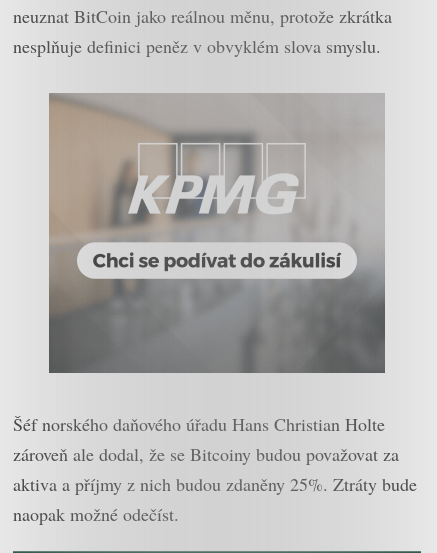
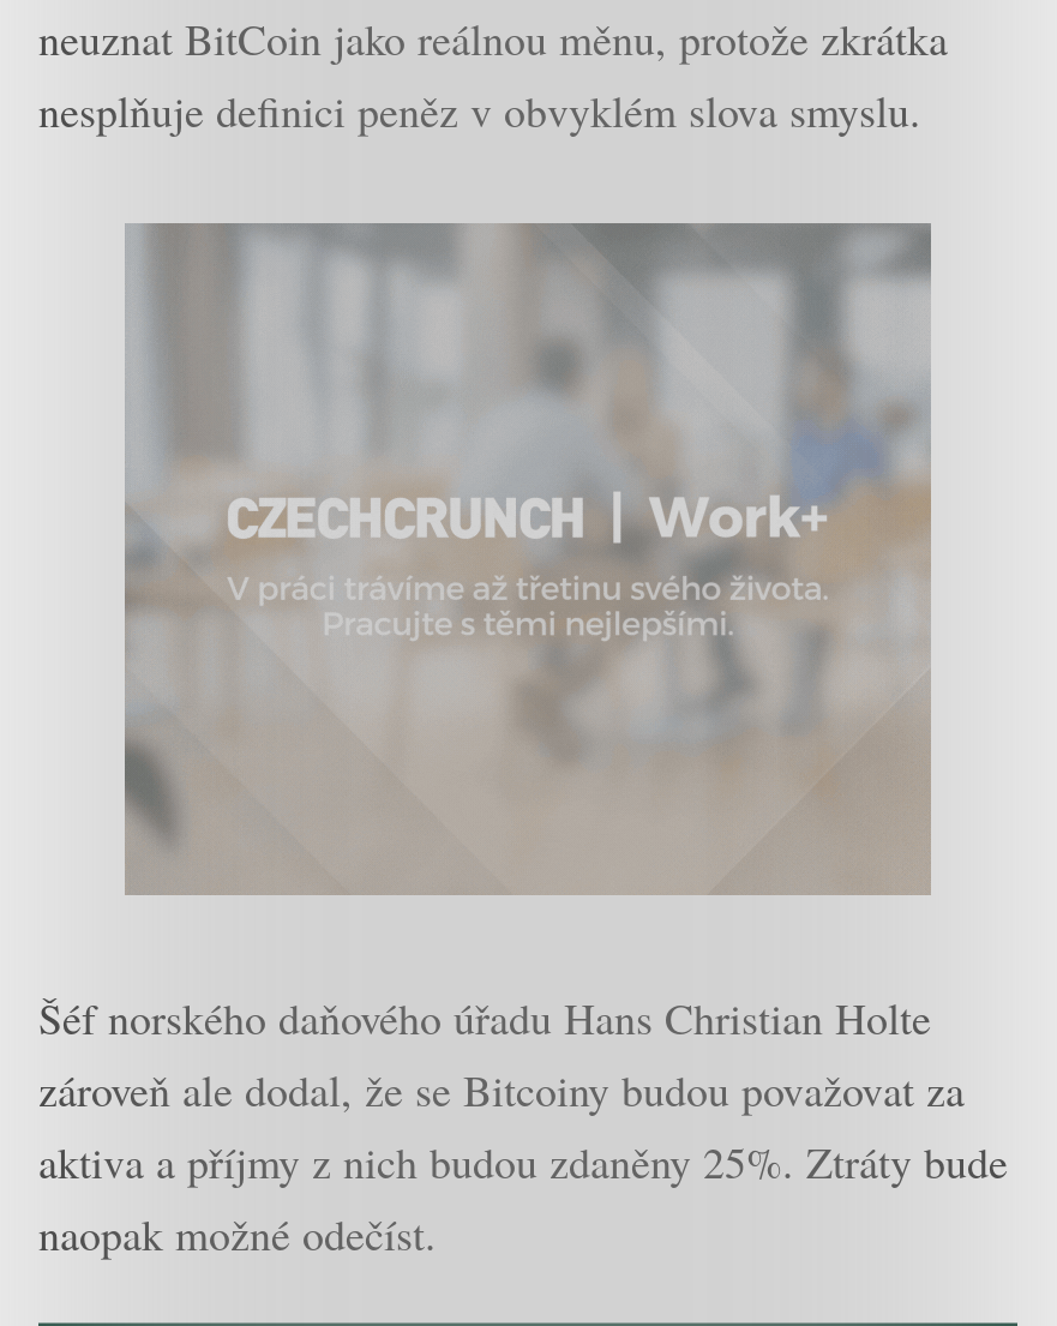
- [image]
+ [image]
